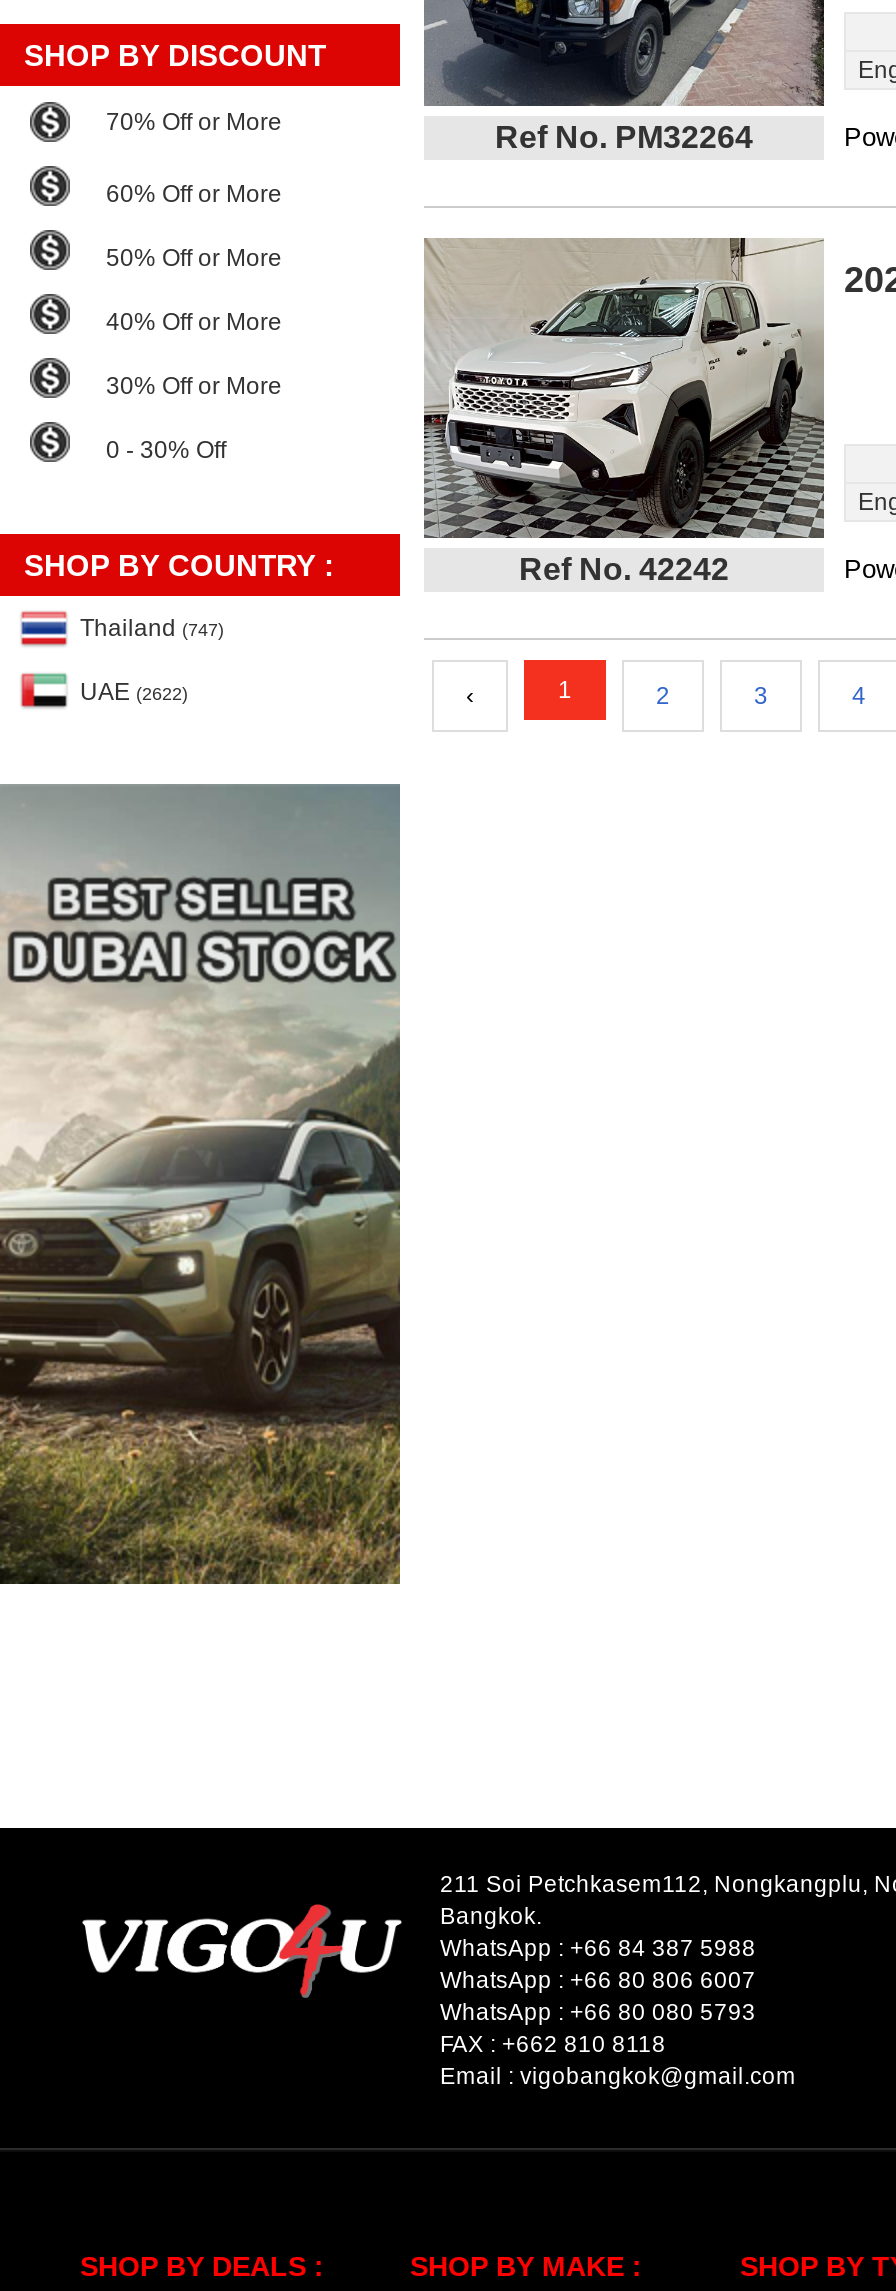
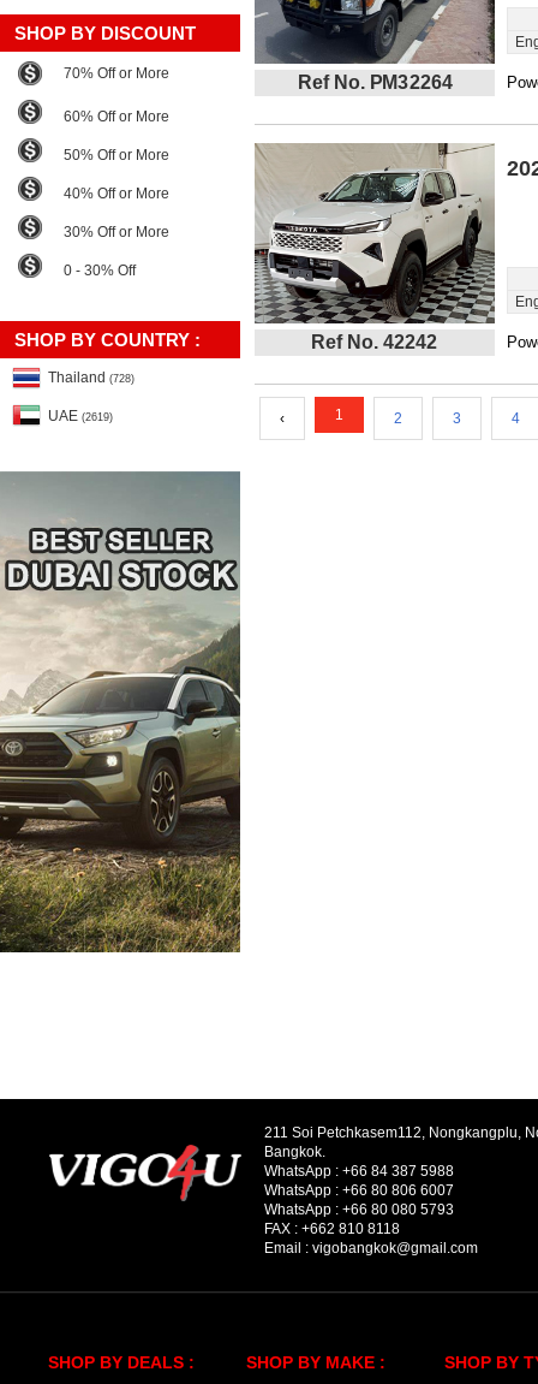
- Thailand (747)
+ Thailand (728)

- UAE (2622)
+ UAE (2619)
